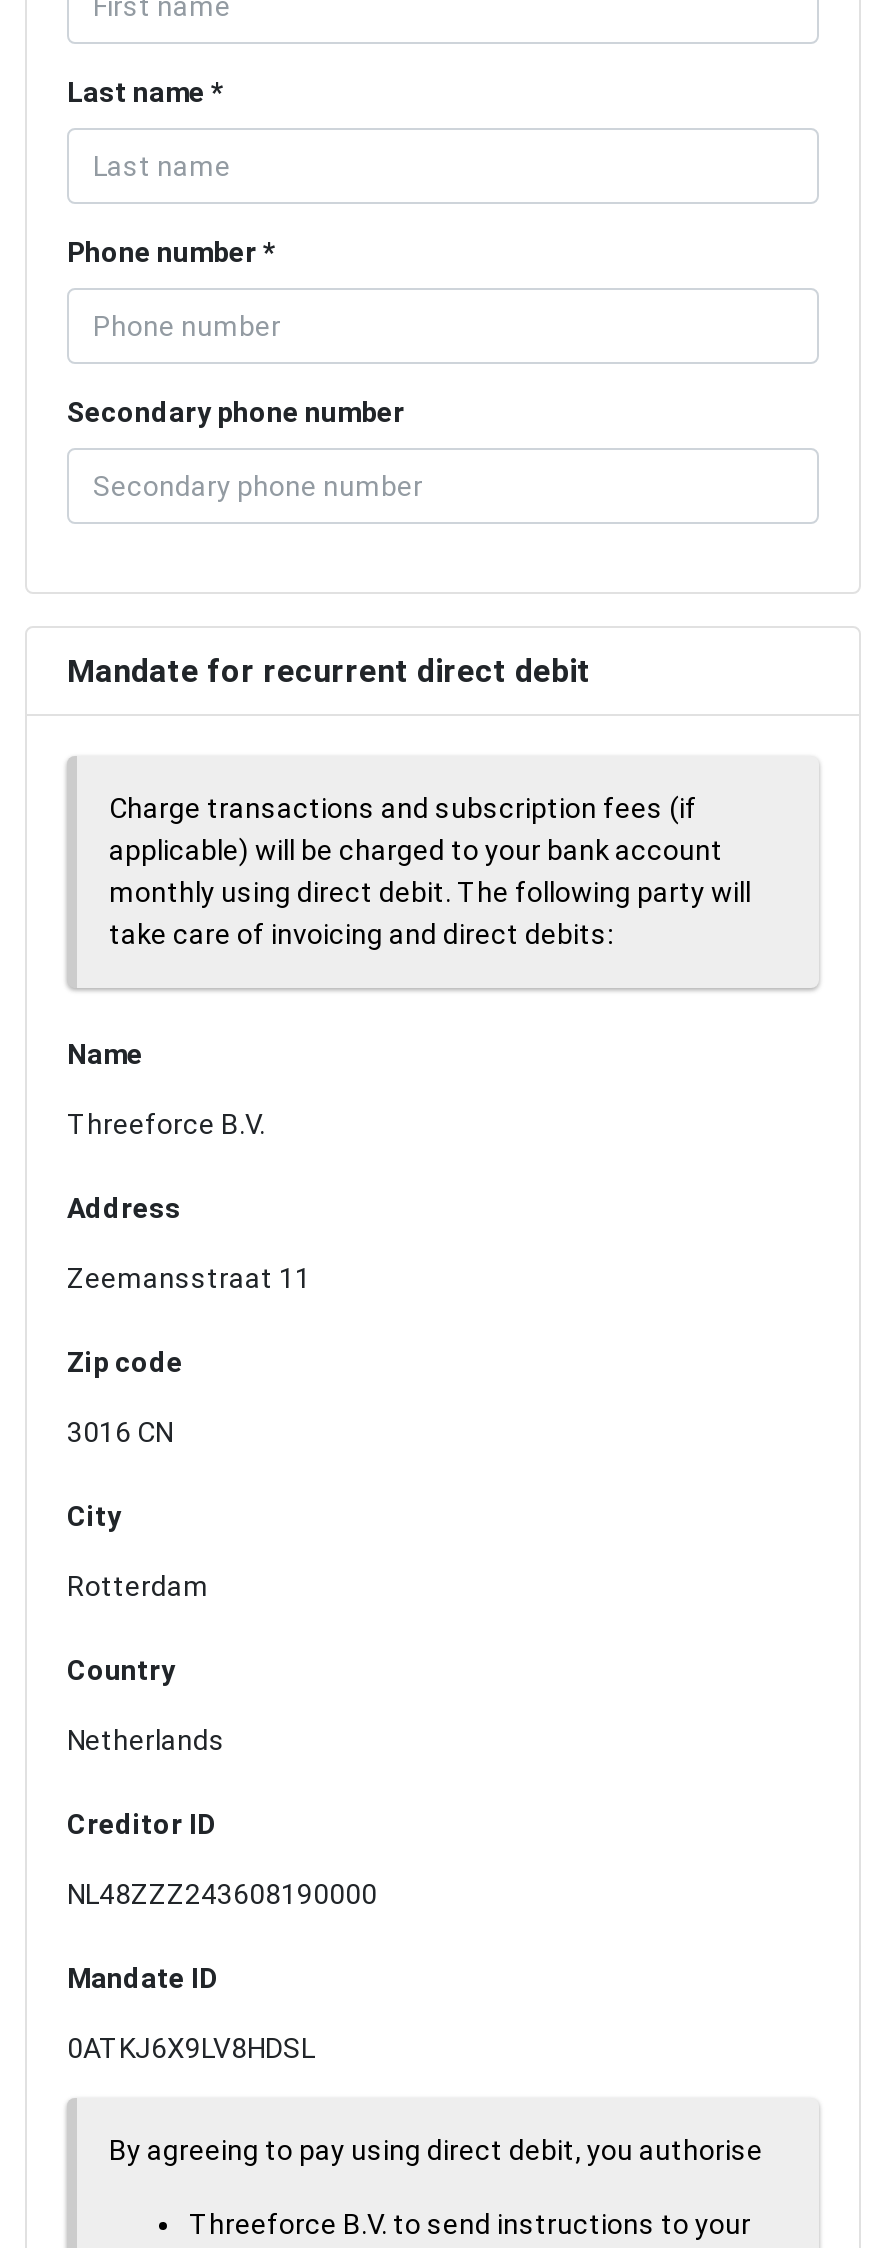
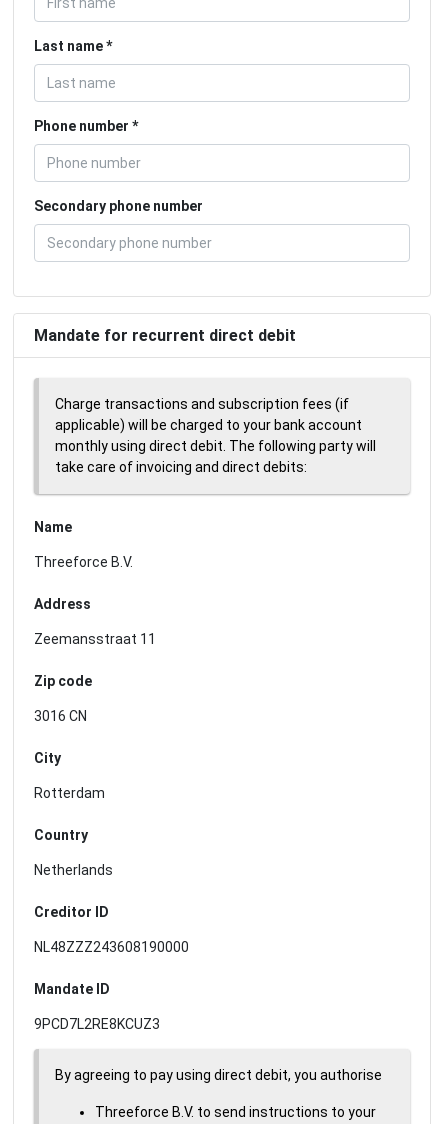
- 0ATKJ6X9LV8HDSL
+ 9PCD7L2RE8KCUZ3
